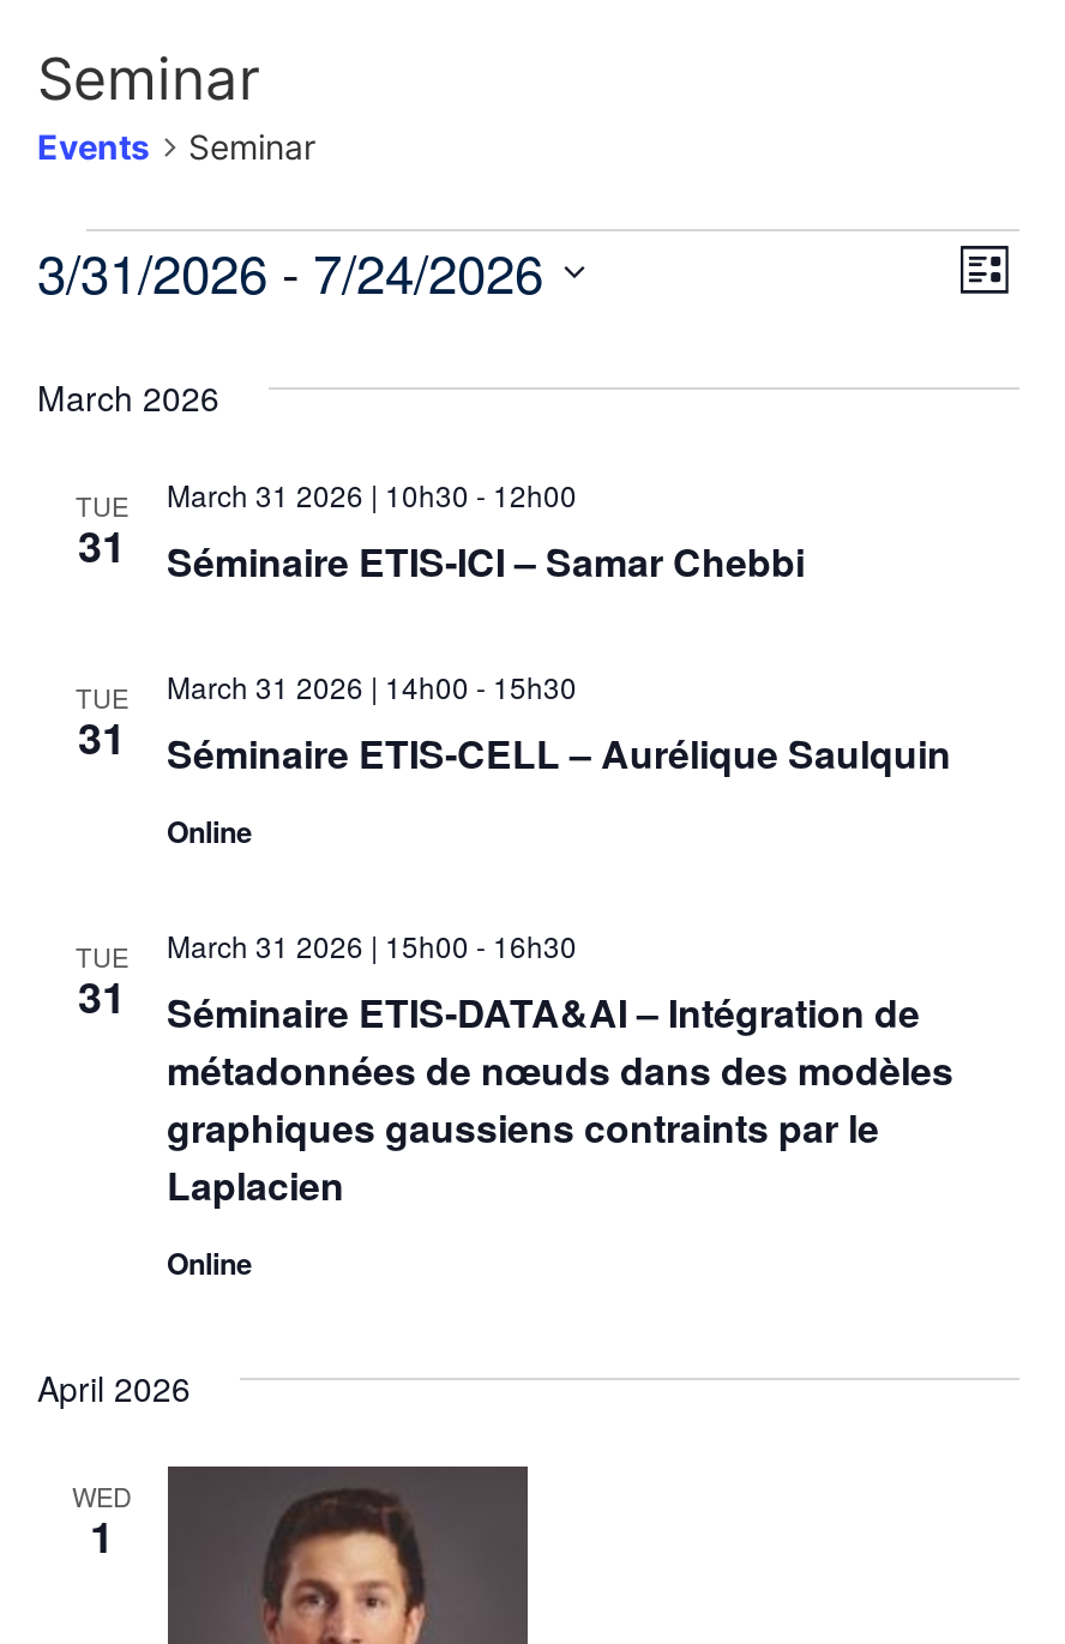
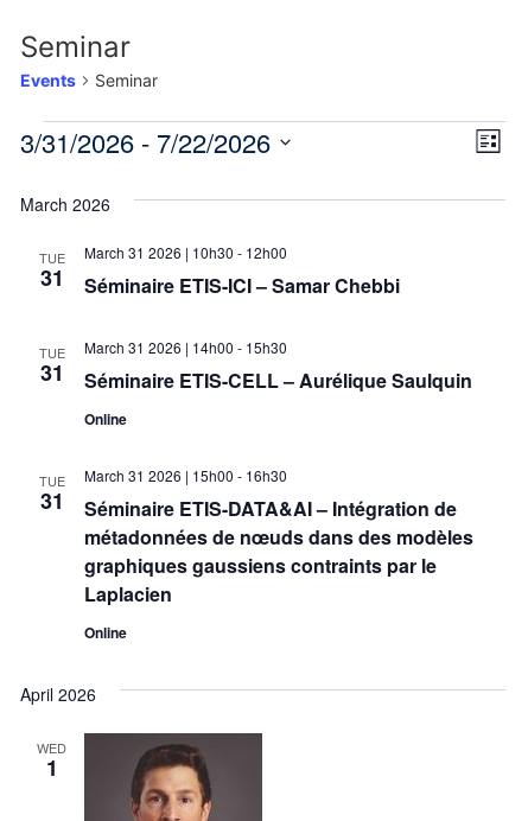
- 3/31/2026 - 7/24/2026
+ 3/31/2026 - 7/22/2026
